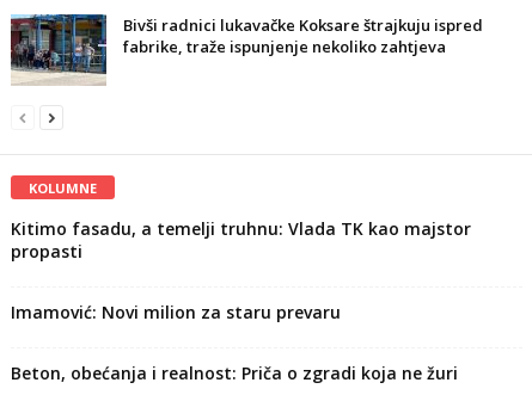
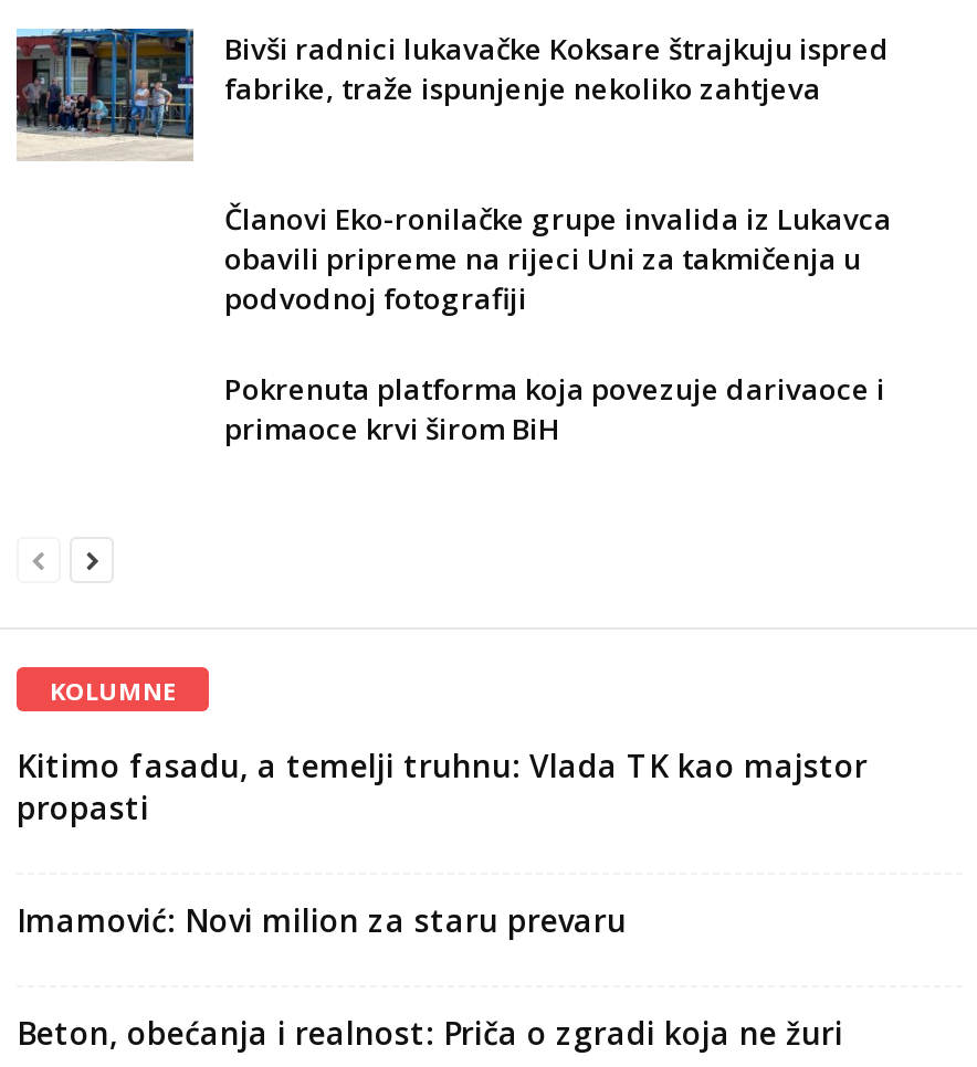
+ Članovi Eko-ronilačke grupe invalida iz Lukavca
+ obavili pripreme na rijeci Uni za takmičenja u
+ podvodnoj fotografiji
+ Pokrenuta platforma koja povezuje darivaoce i
+ primaoce krvi širom BiH
